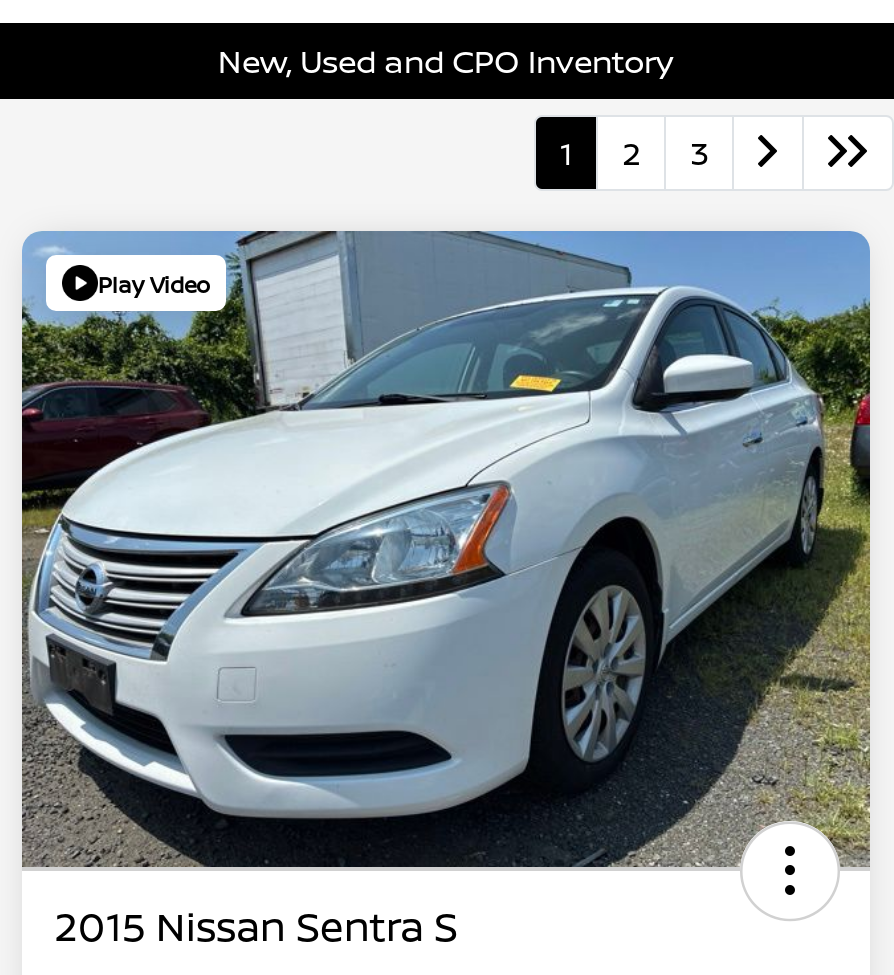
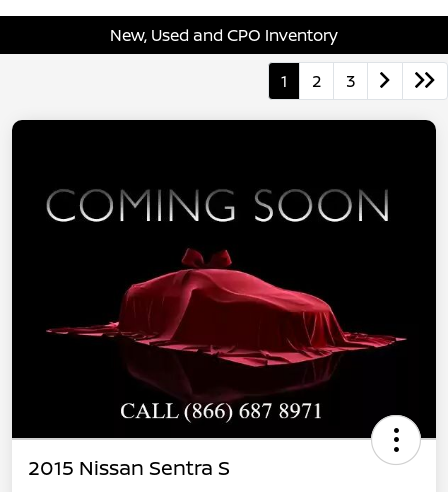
- [image]
+ [image]

- Play Video
